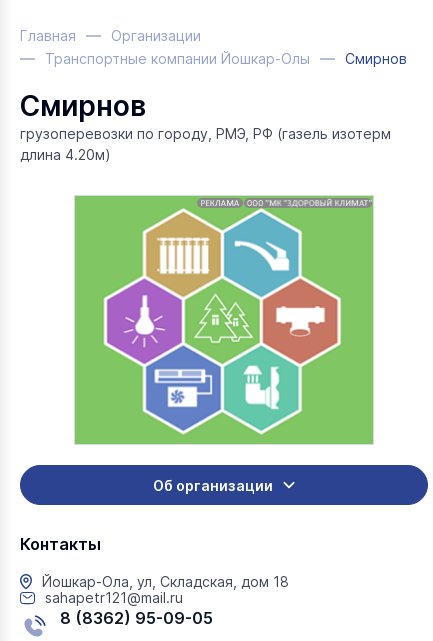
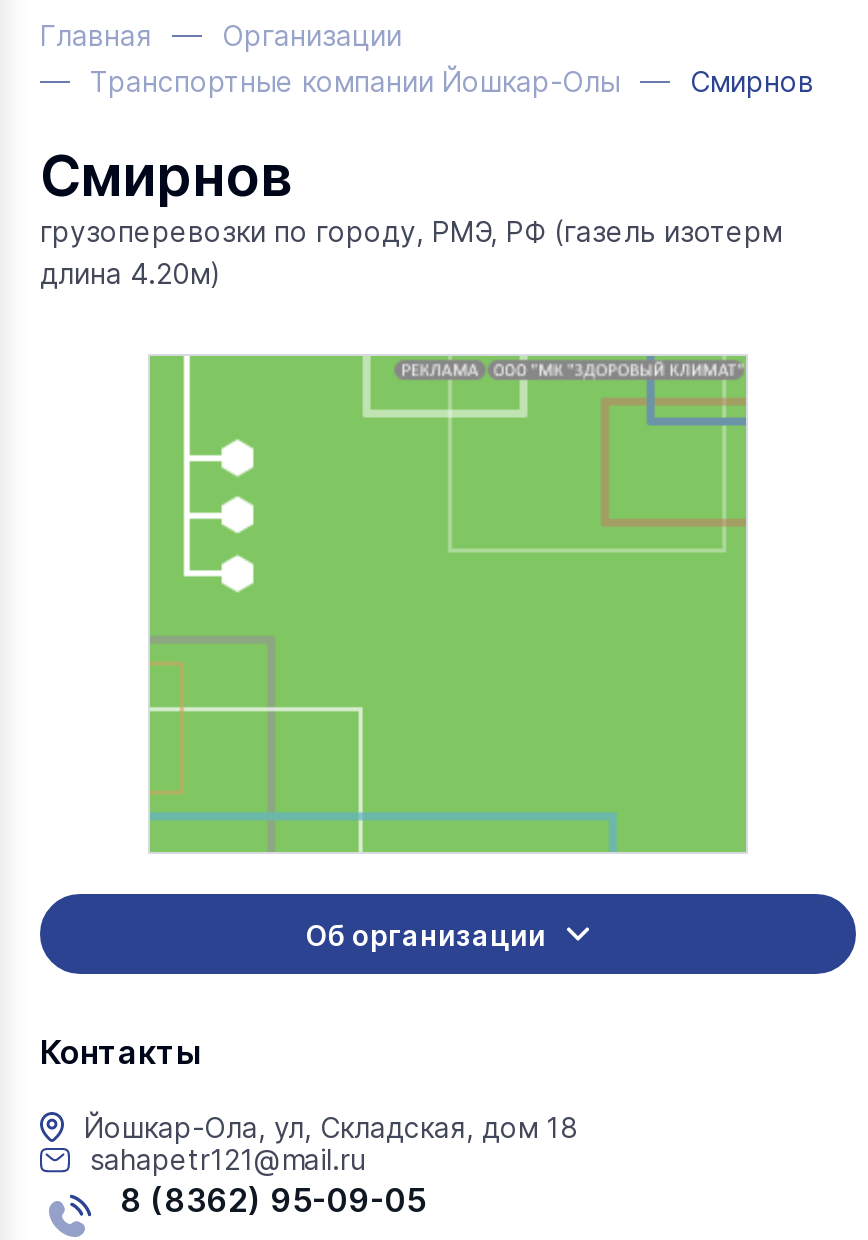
- [image]
+ [image]
